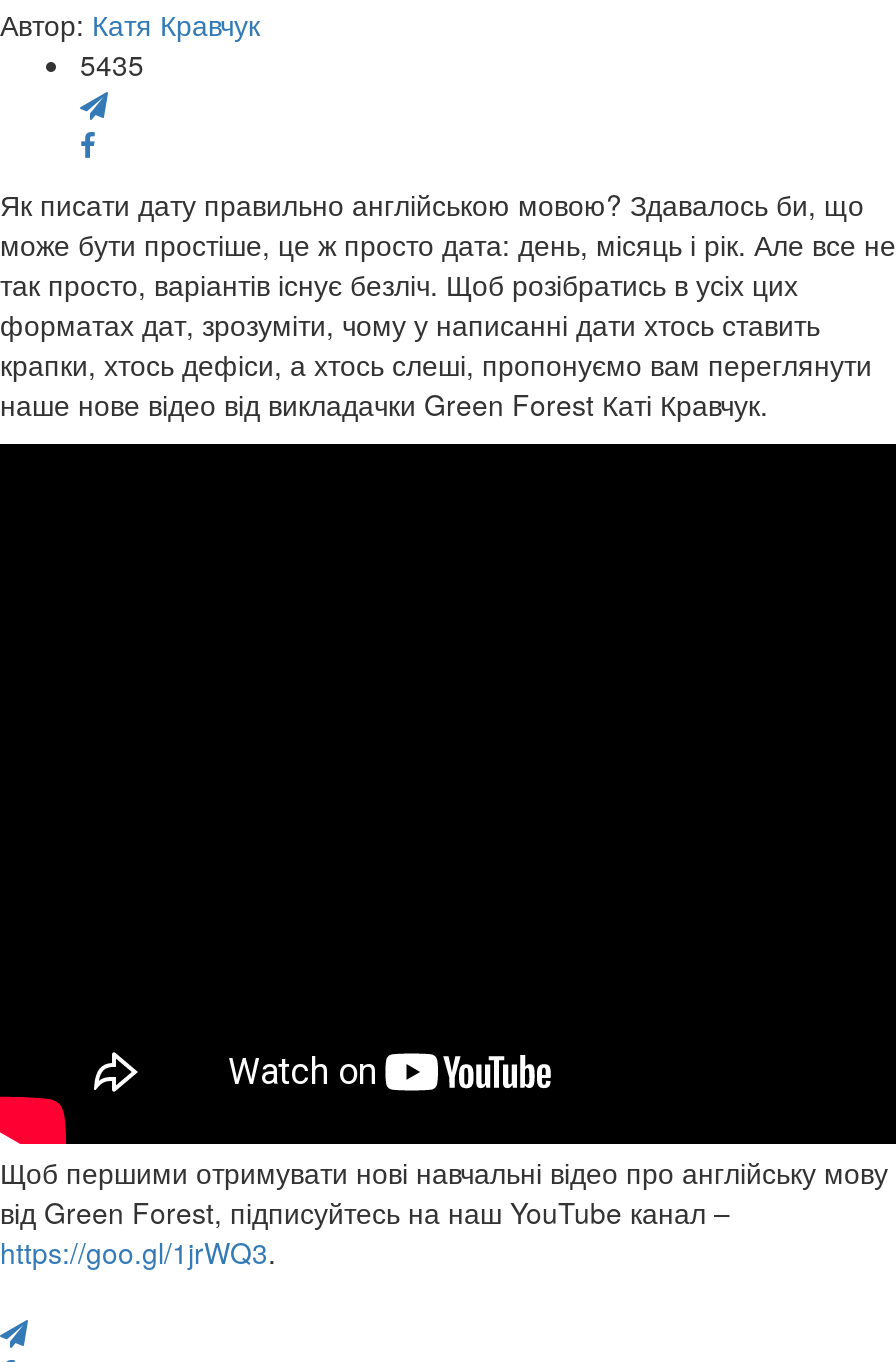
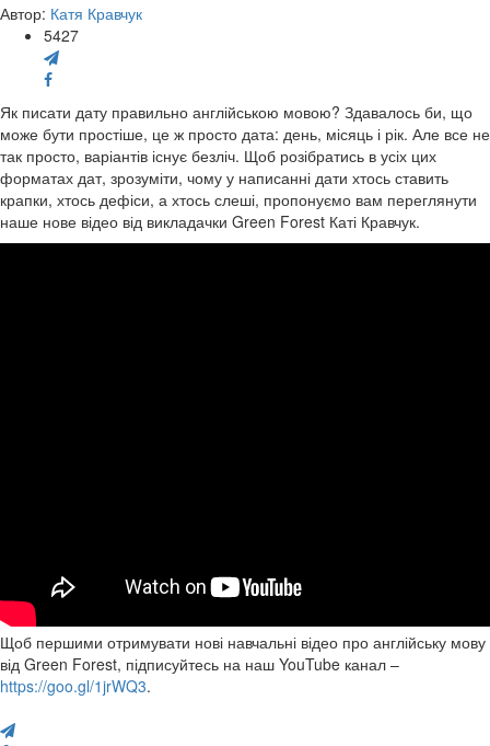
- 5435
+ 5427
